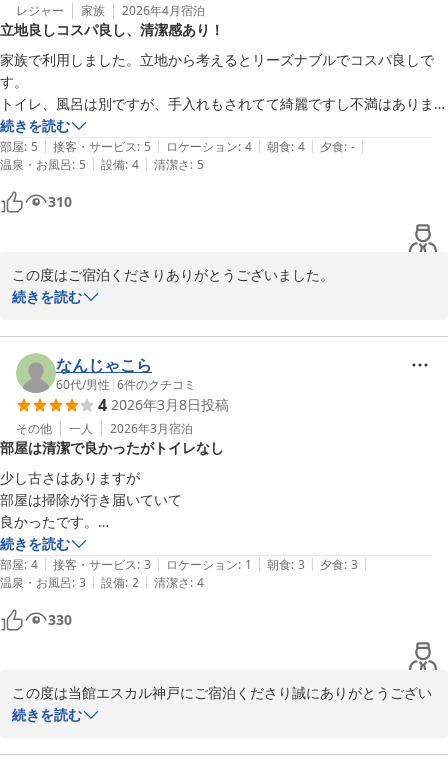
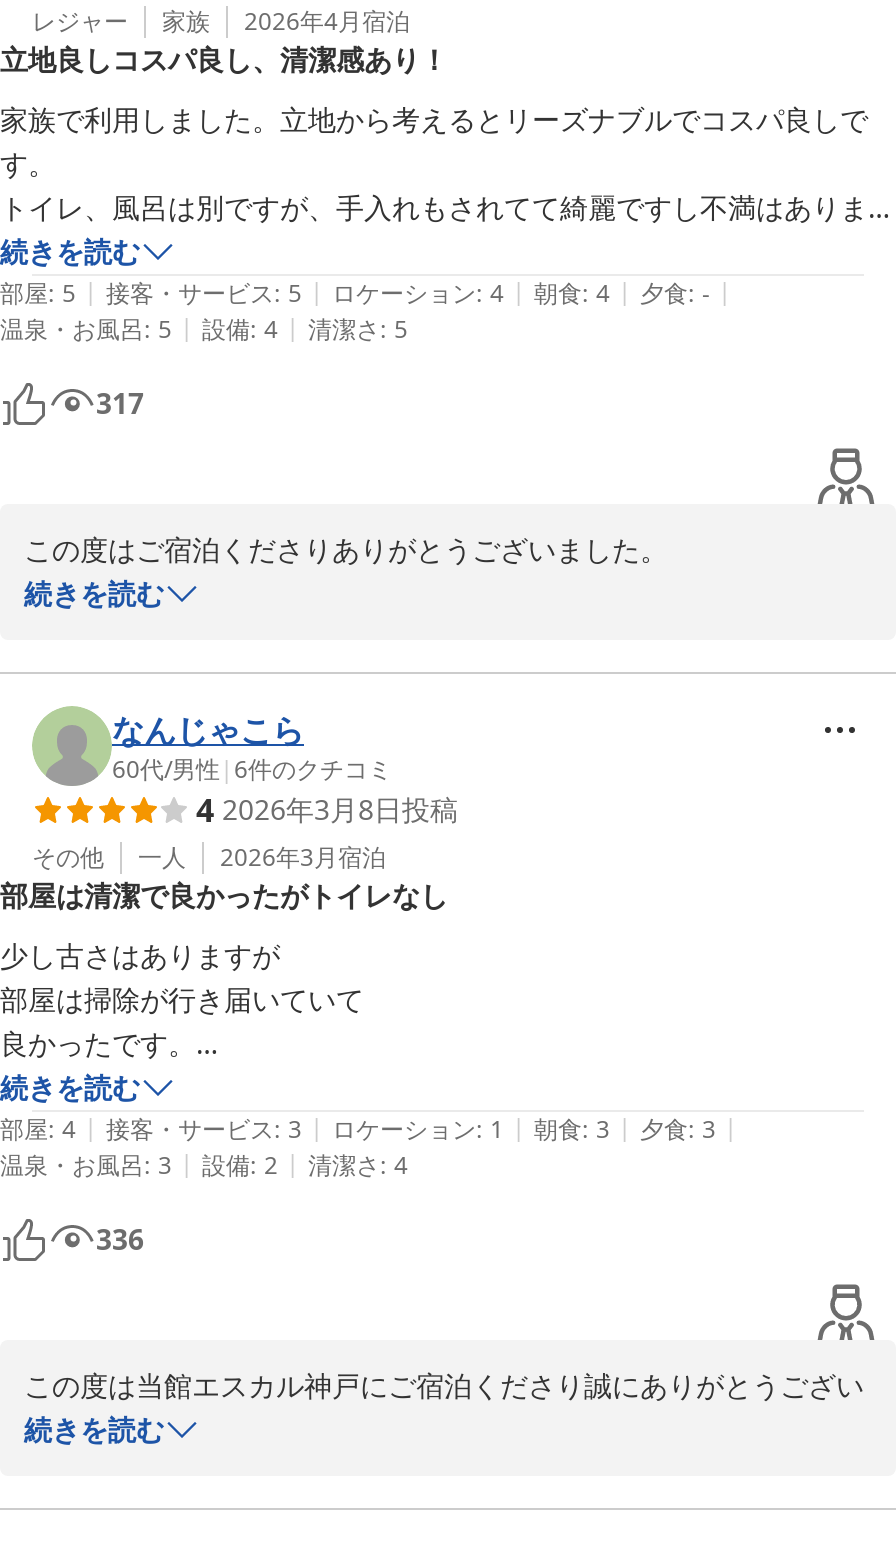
- 310
+ 317

- 330
+ 336
